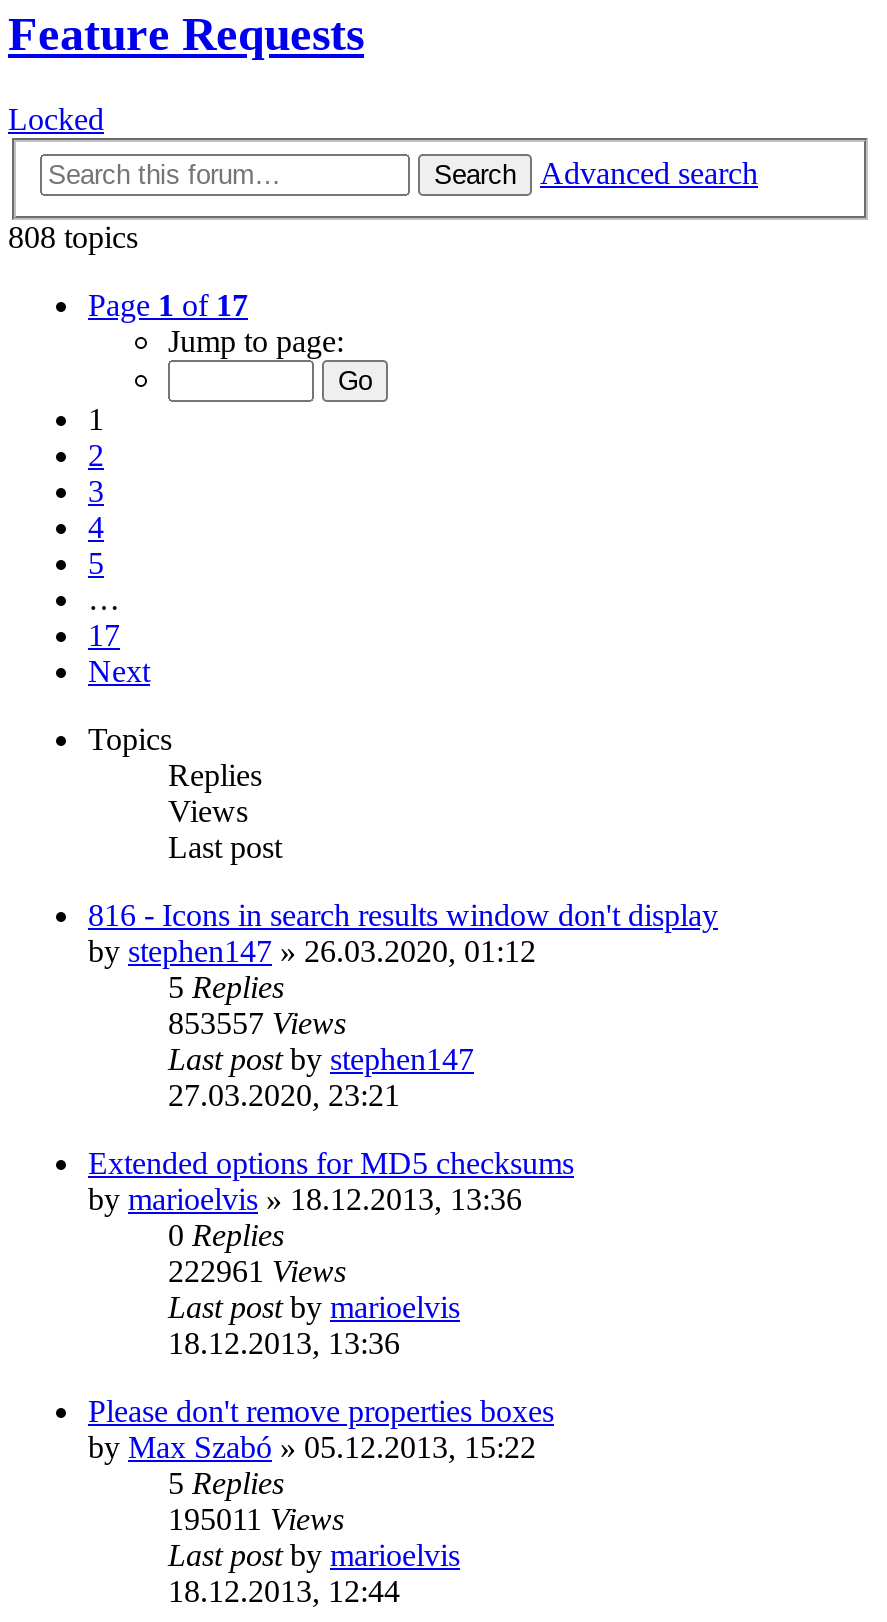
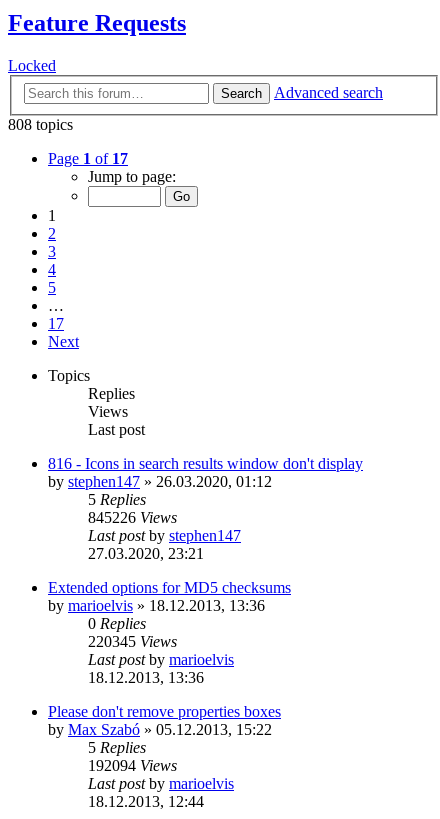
- 853557 Views
+ 845226 Views

- 222961 Views
+ 220345 Views

- 195011 Views
+ 192094 Views
